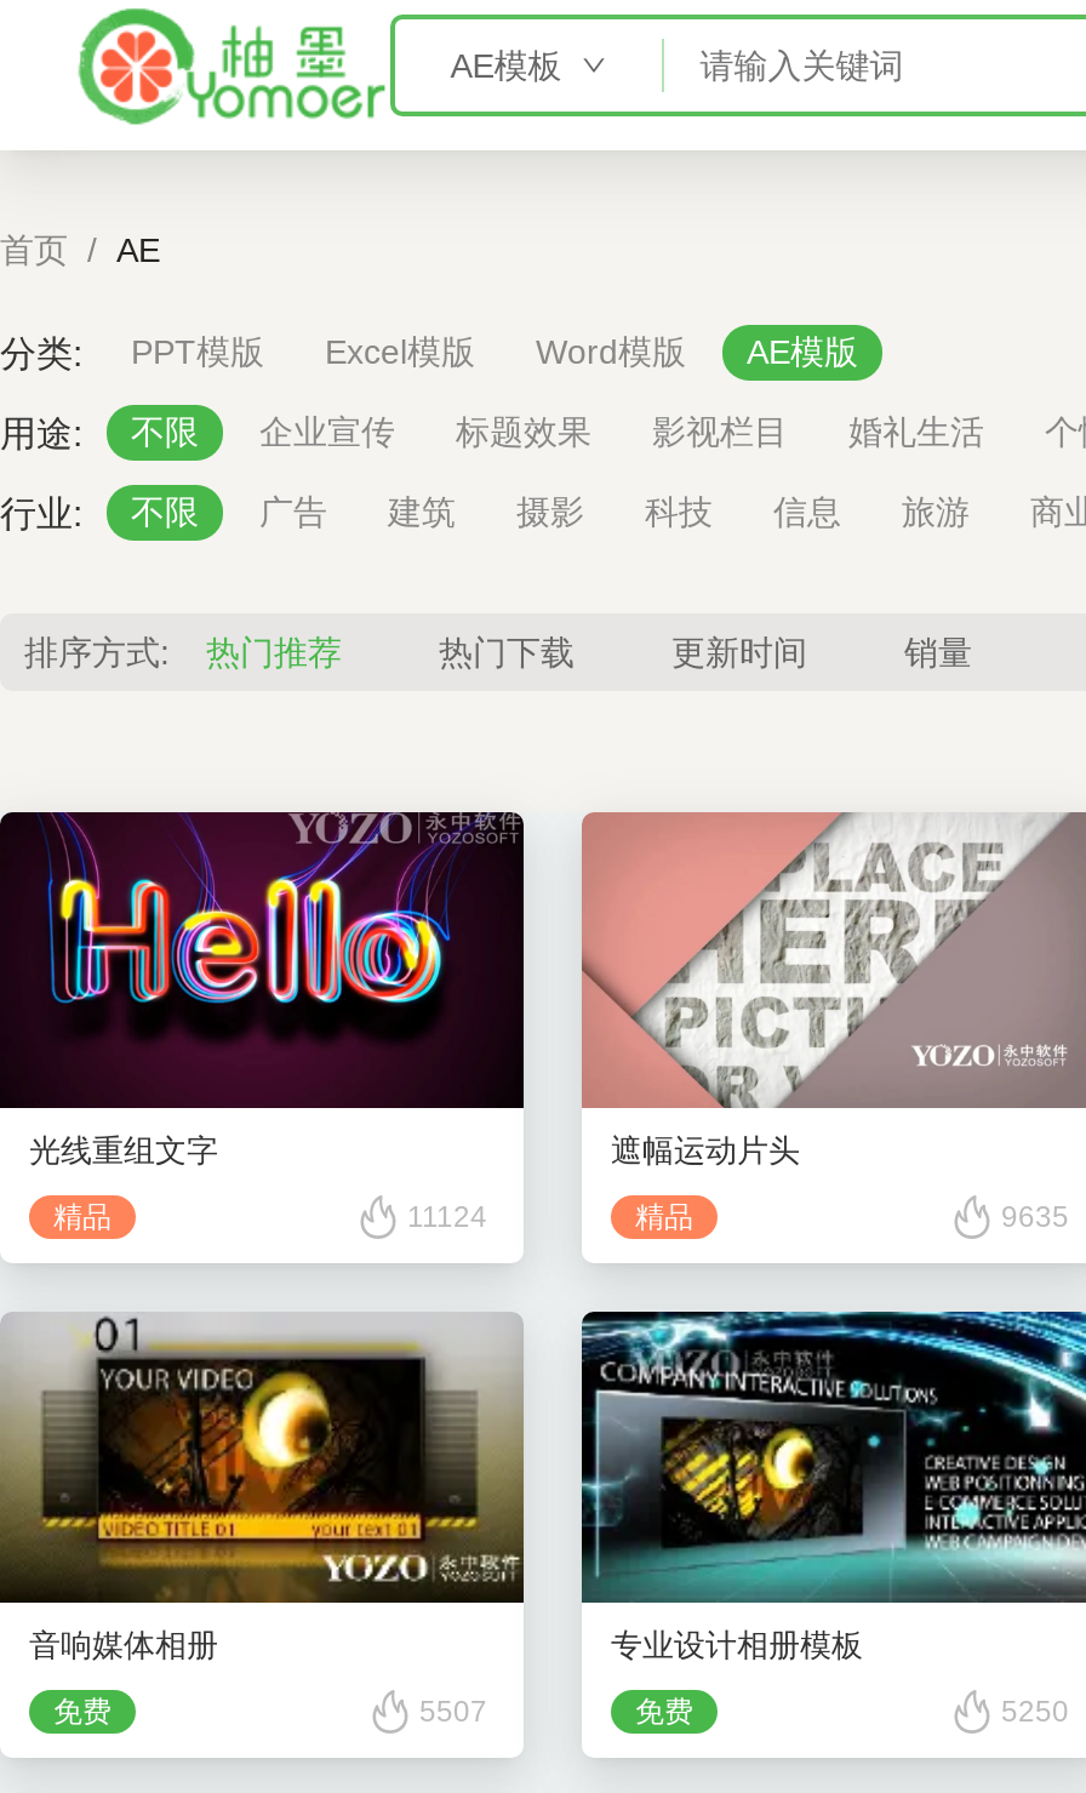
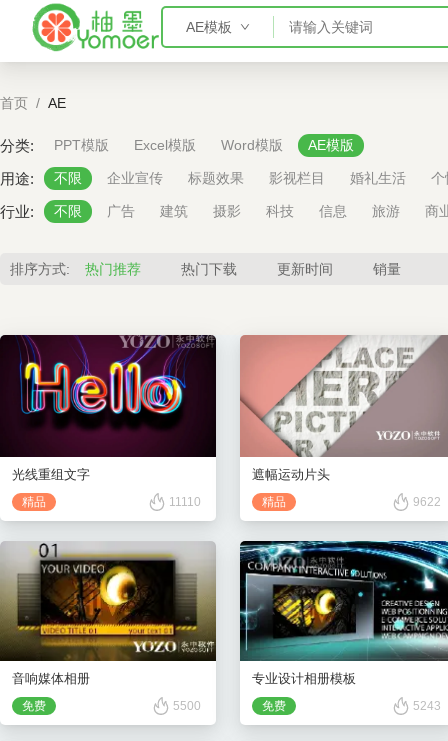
- 11124
+ 11110

- 9635
+ 9622

- 5507
+ 5500

- 5250
+ 5243
